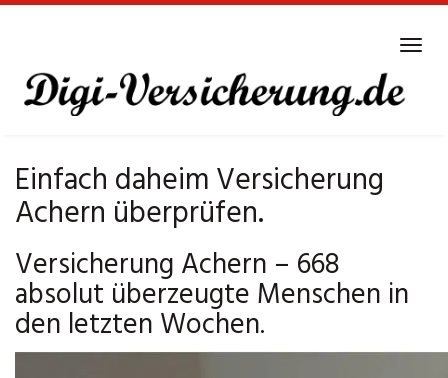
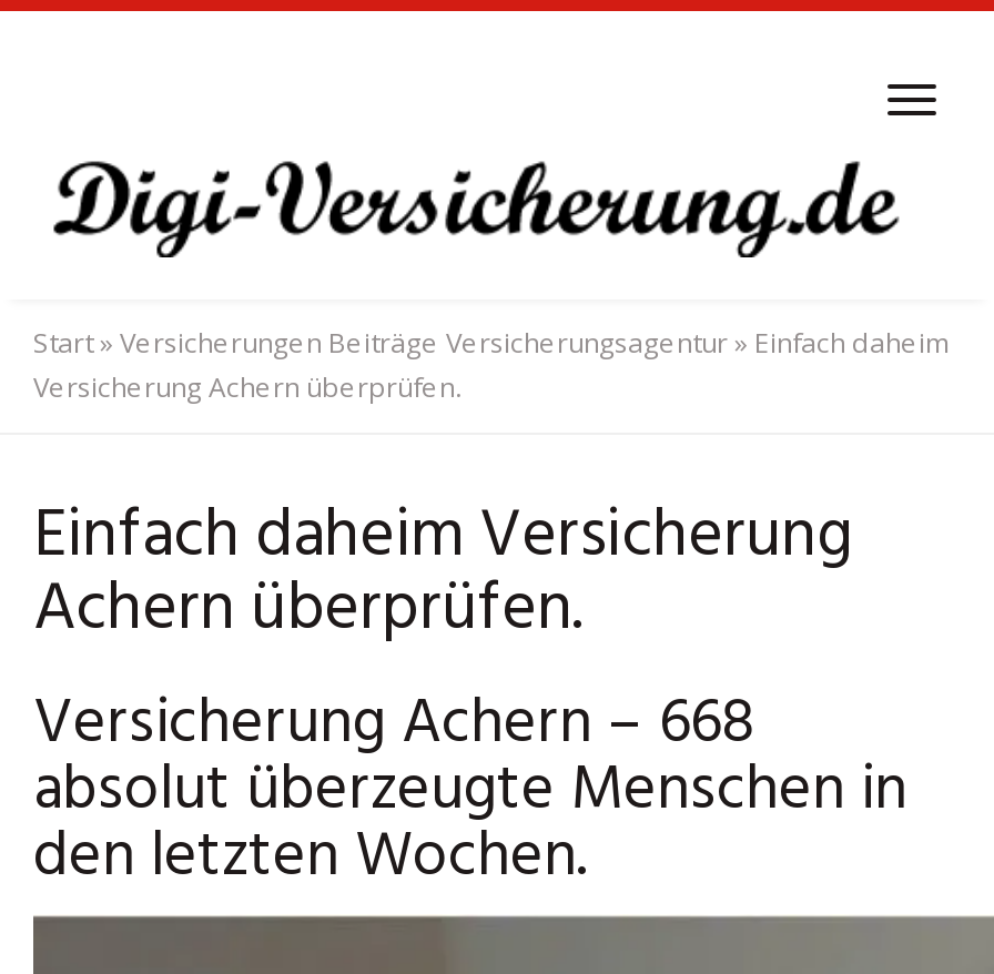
+ Start» Versicherungen Beiträge Versicherungsagentur» Einfach daheim
+ Versicherung Achern überprüfen.
